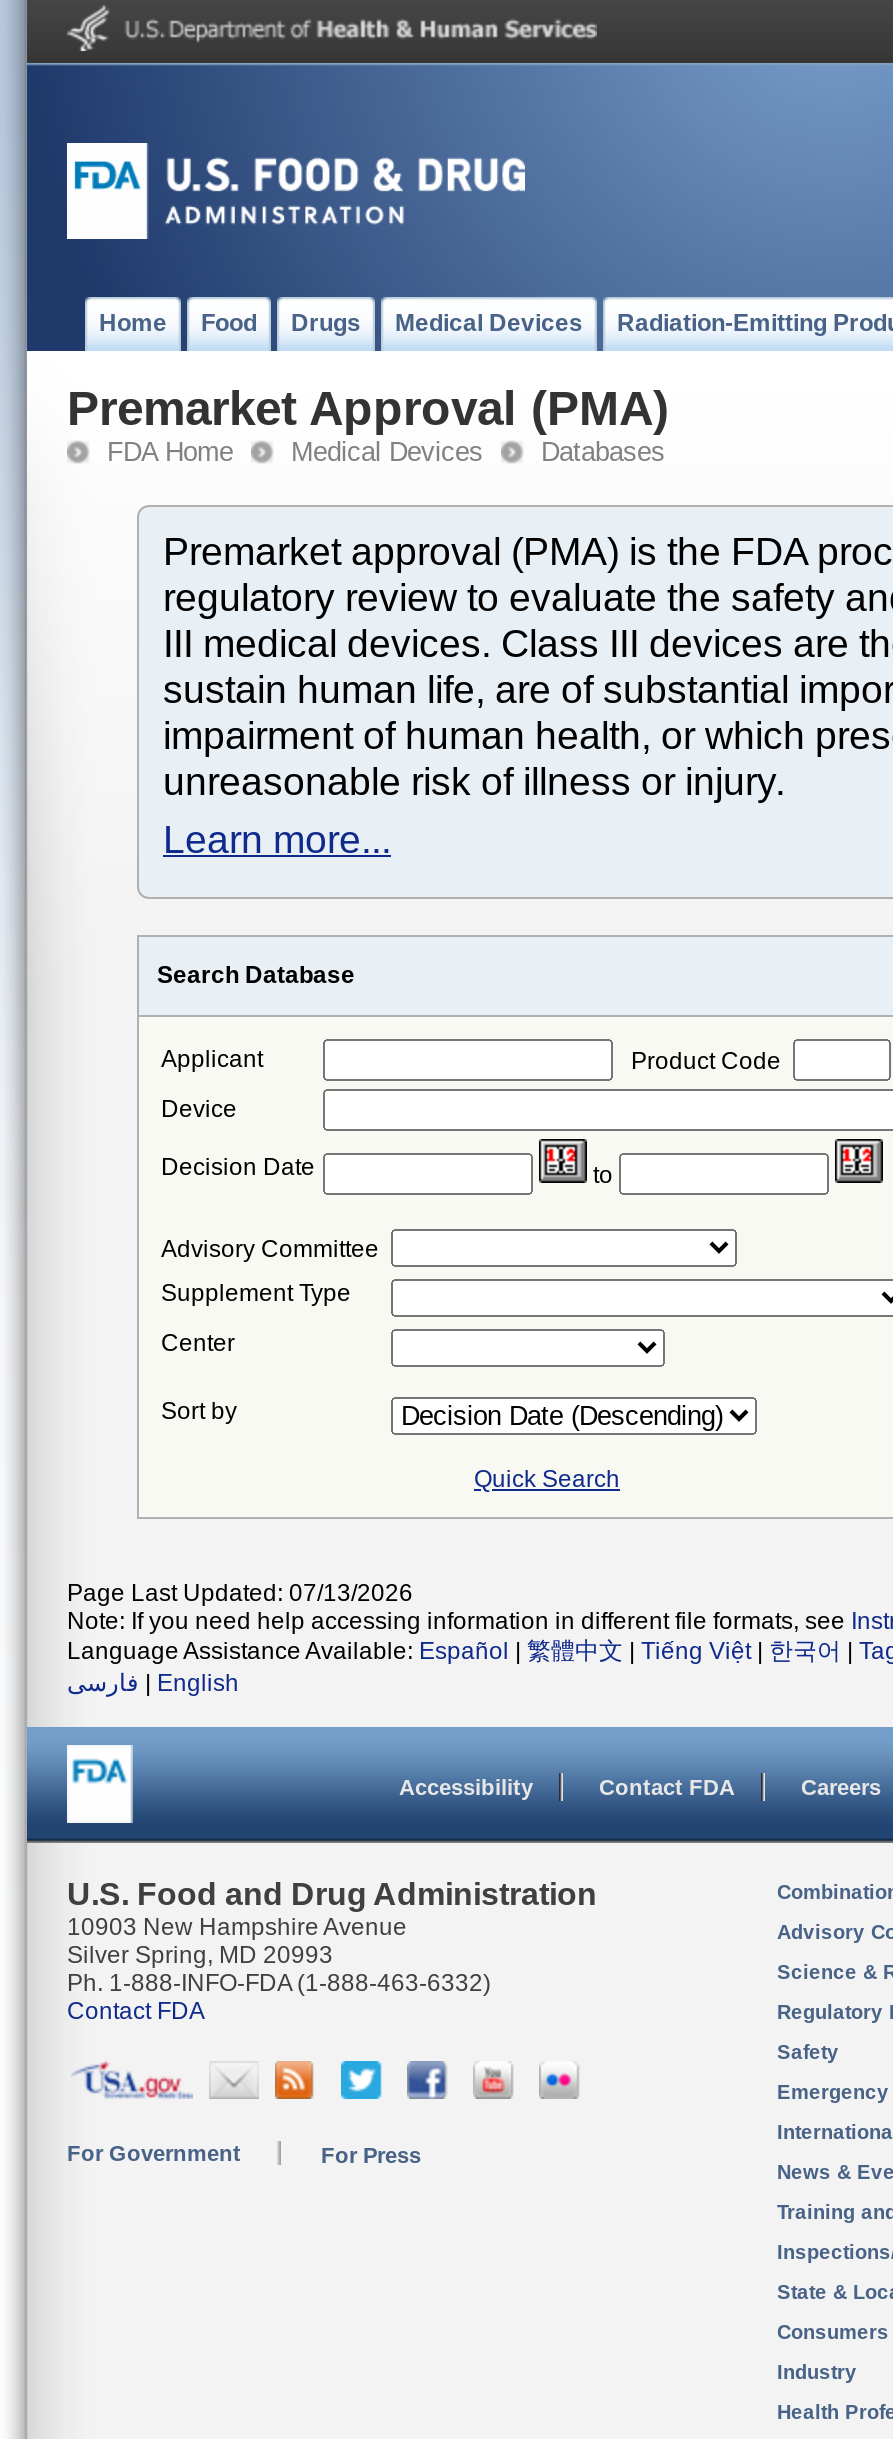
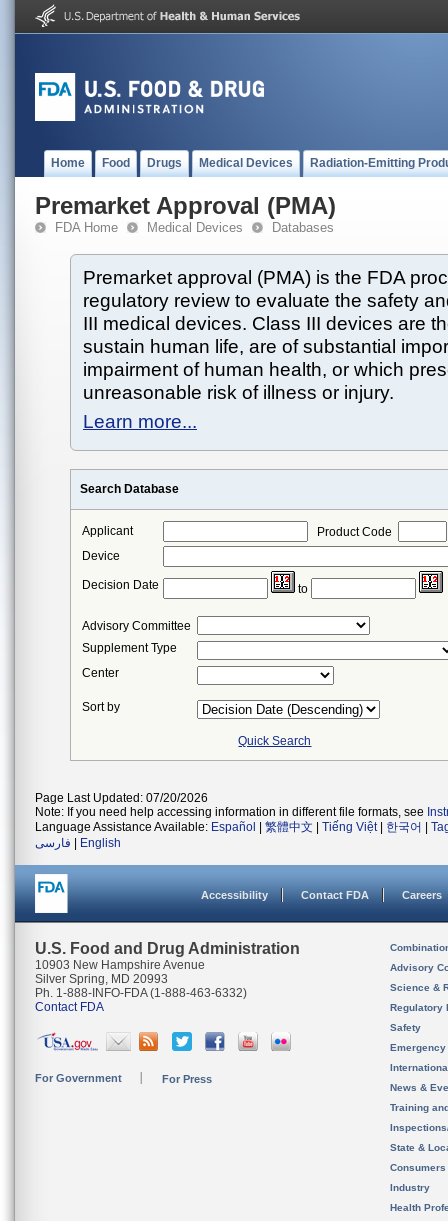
- Page Last Updated: 07/13/2026
+ Page Last Updated: 07/20/2026
